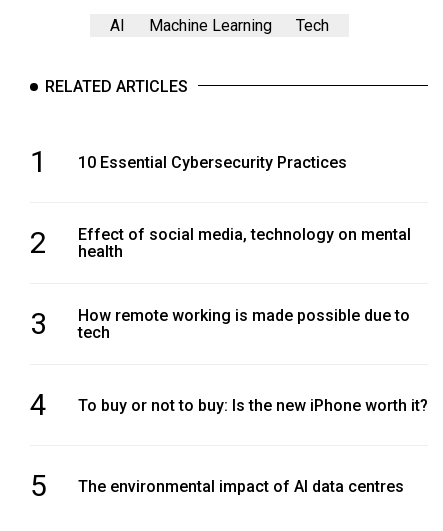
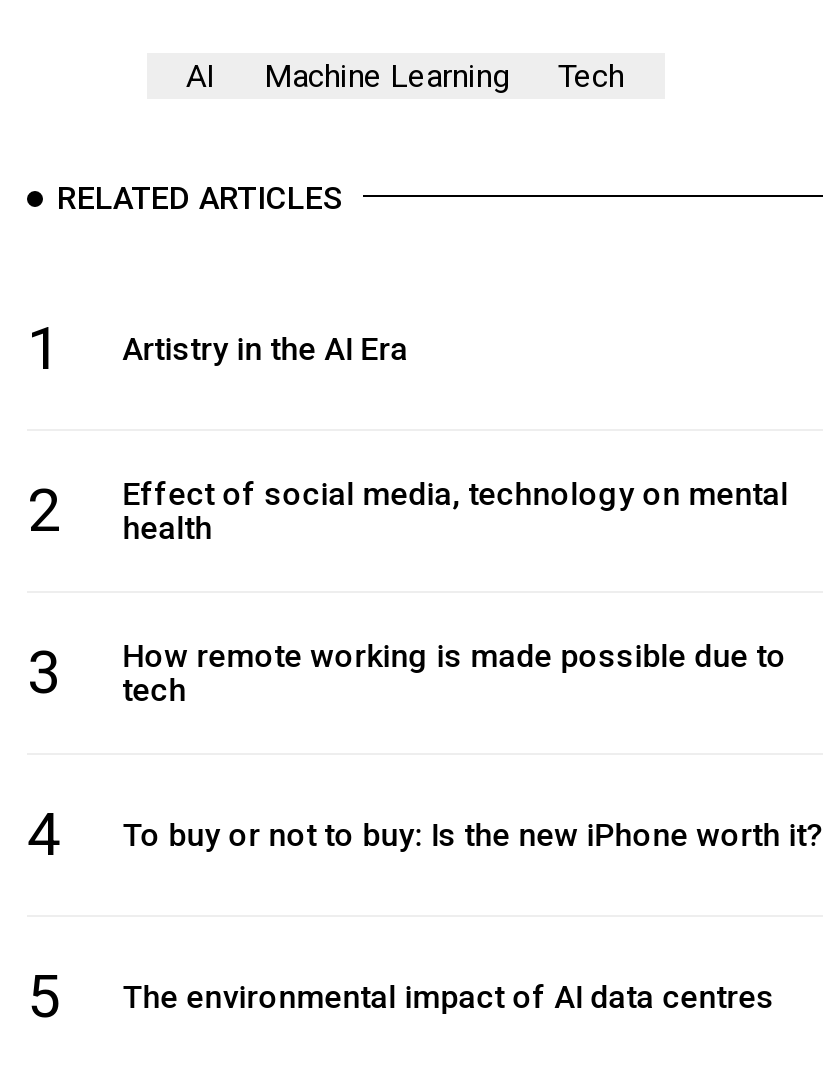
- 10 Essential Cybersecurity Practices
+ Artistry in the AI Era
